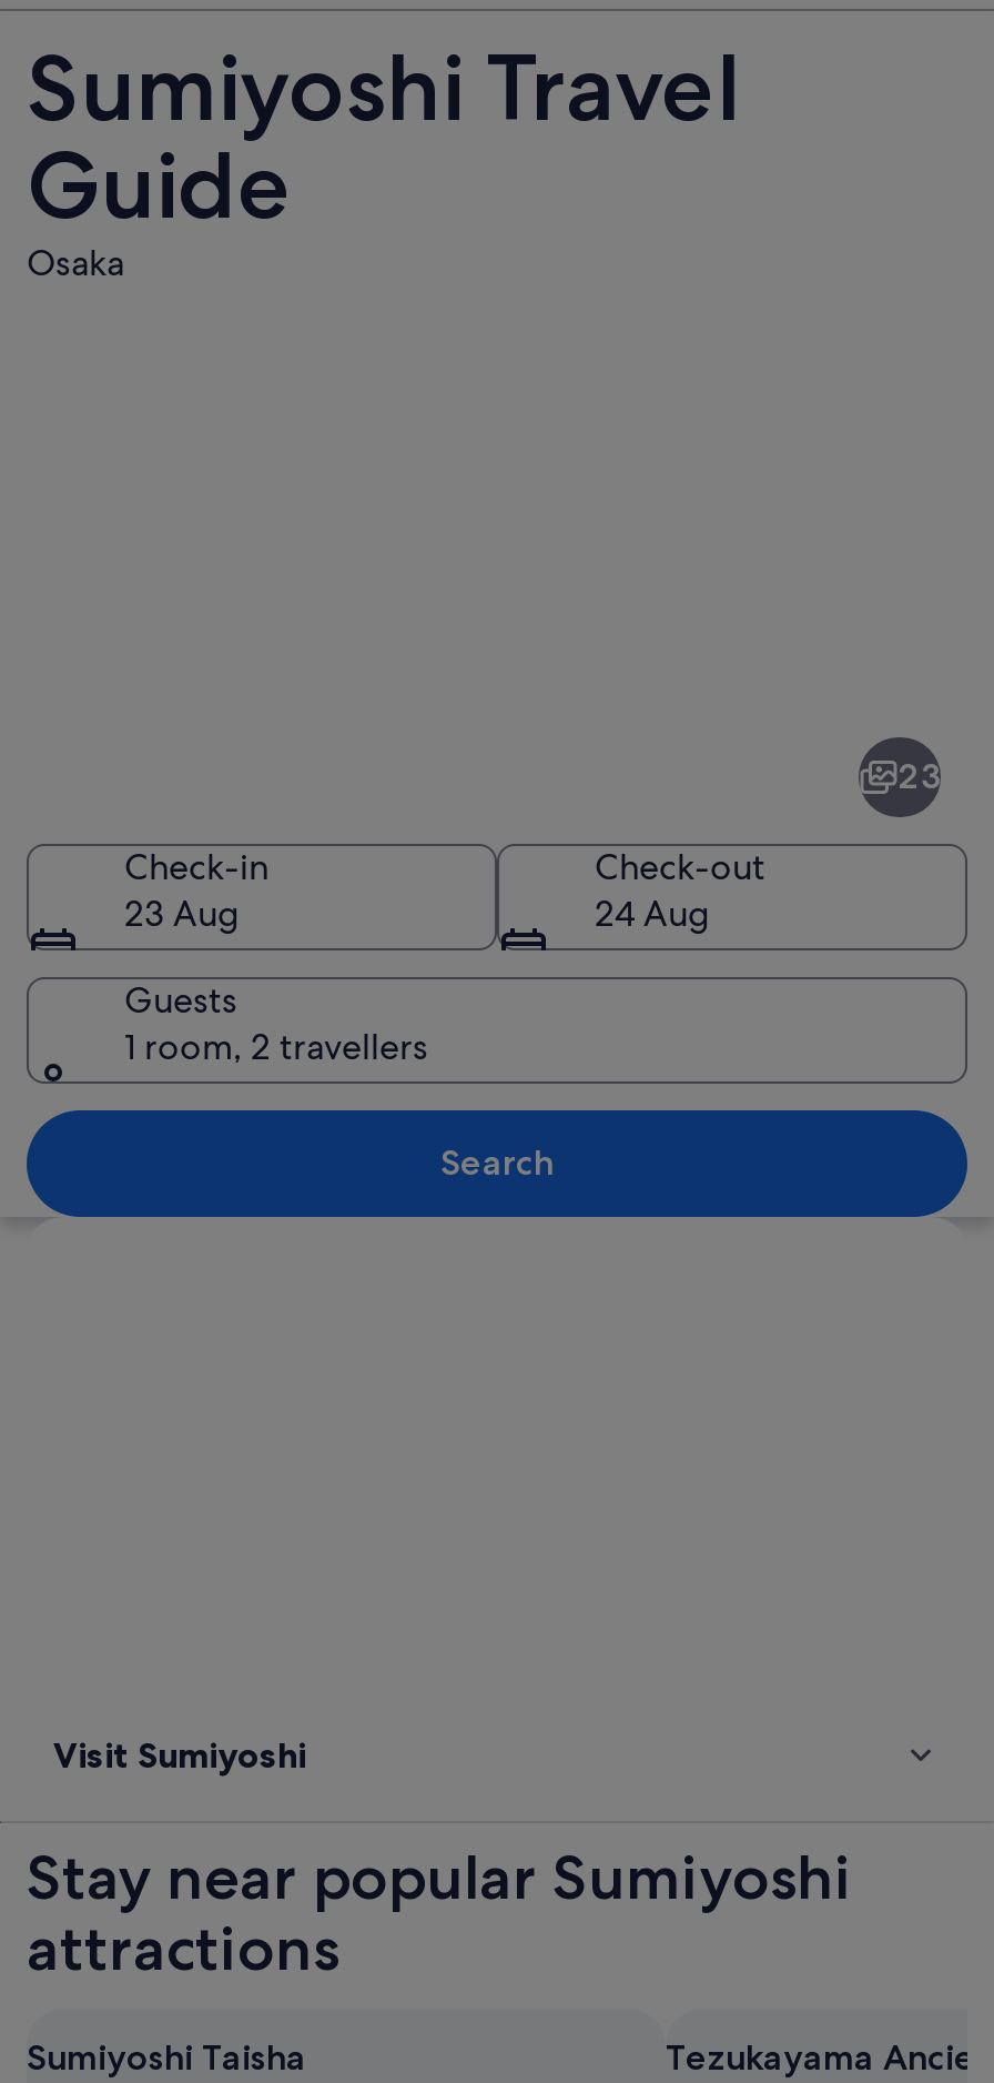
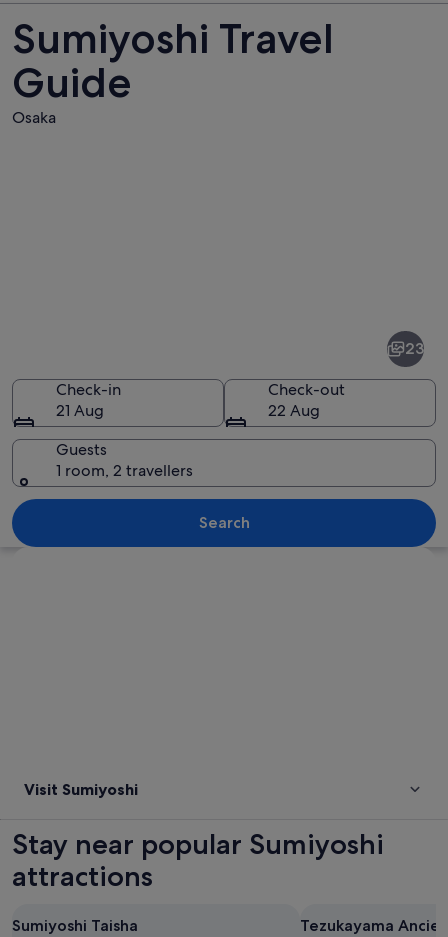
- 23 Aug
+ 21 Aug

- 24 Aug
+ 22 Aug
